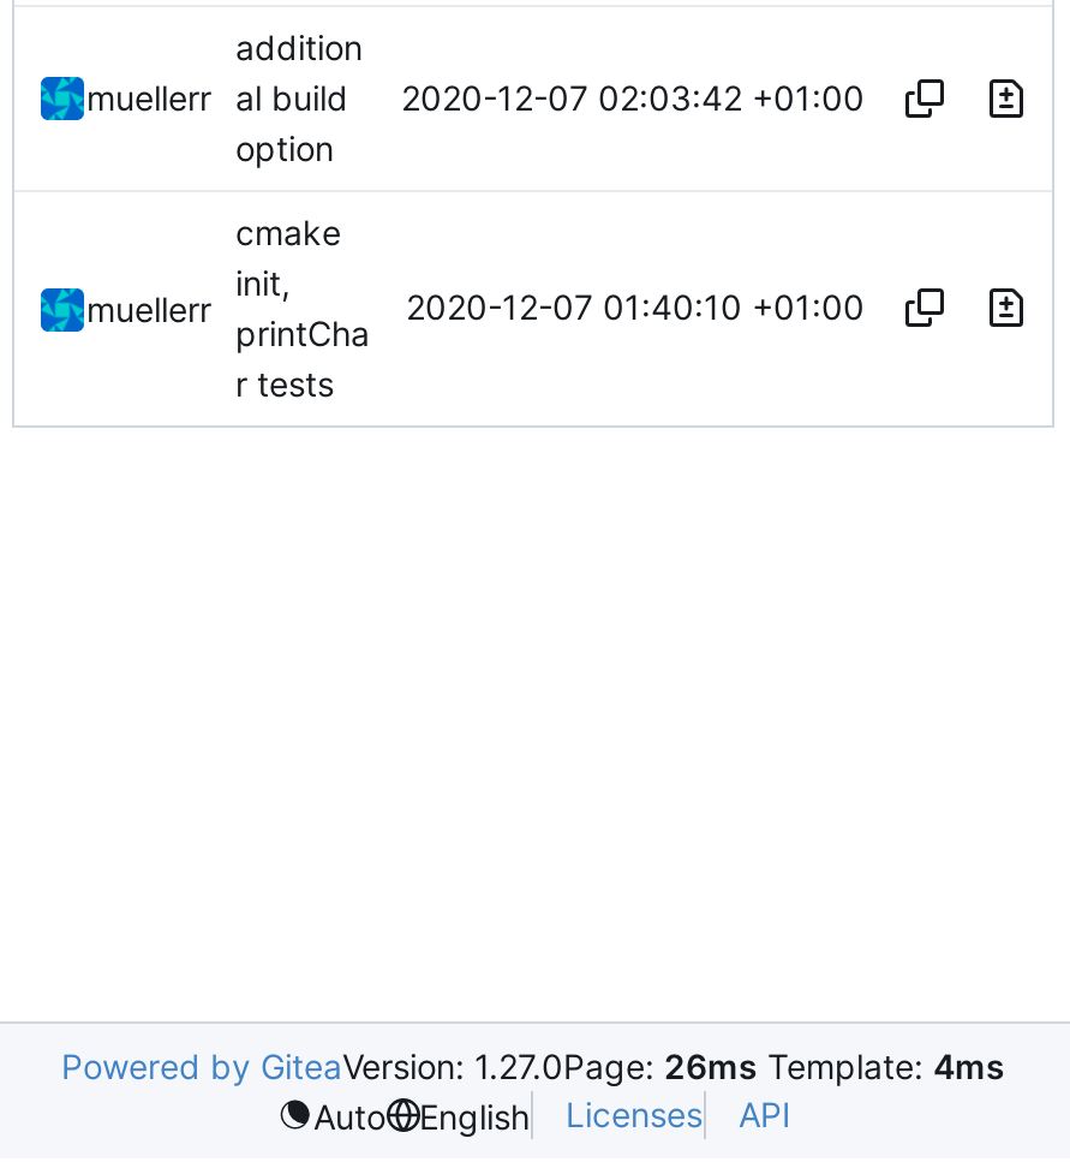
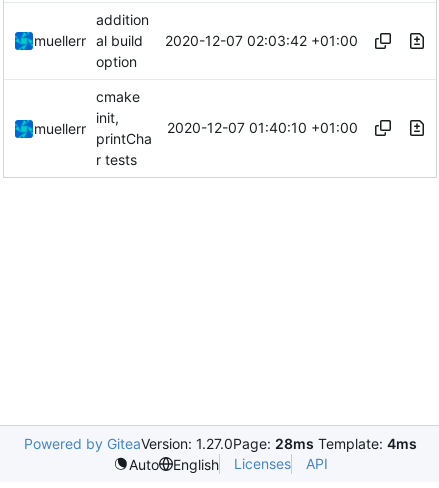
- Powered by GiteaVersion: 1.27.0Page: 26ms Template: 4ms
+ Powered by GiteaVersion: 1.27.0Page: 28ms Template: 4ms
